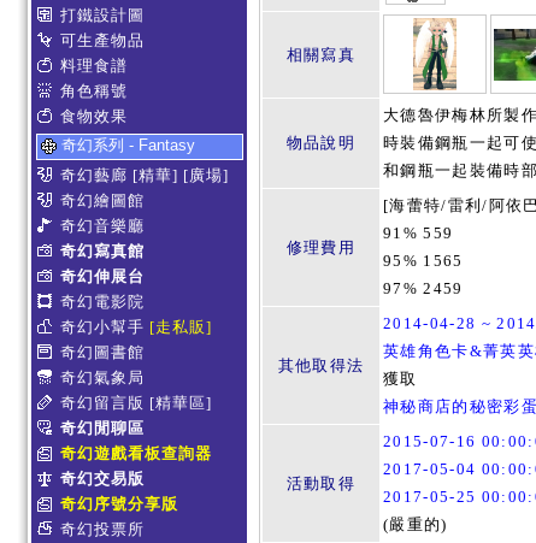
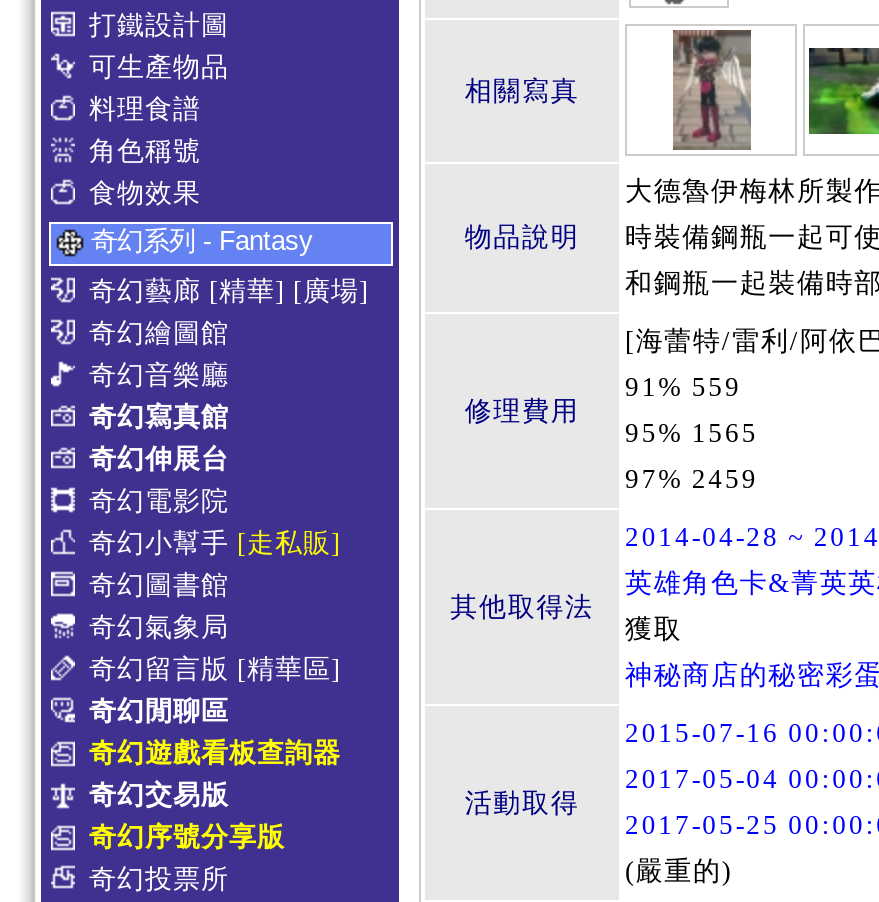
- [image]
+ [image]
